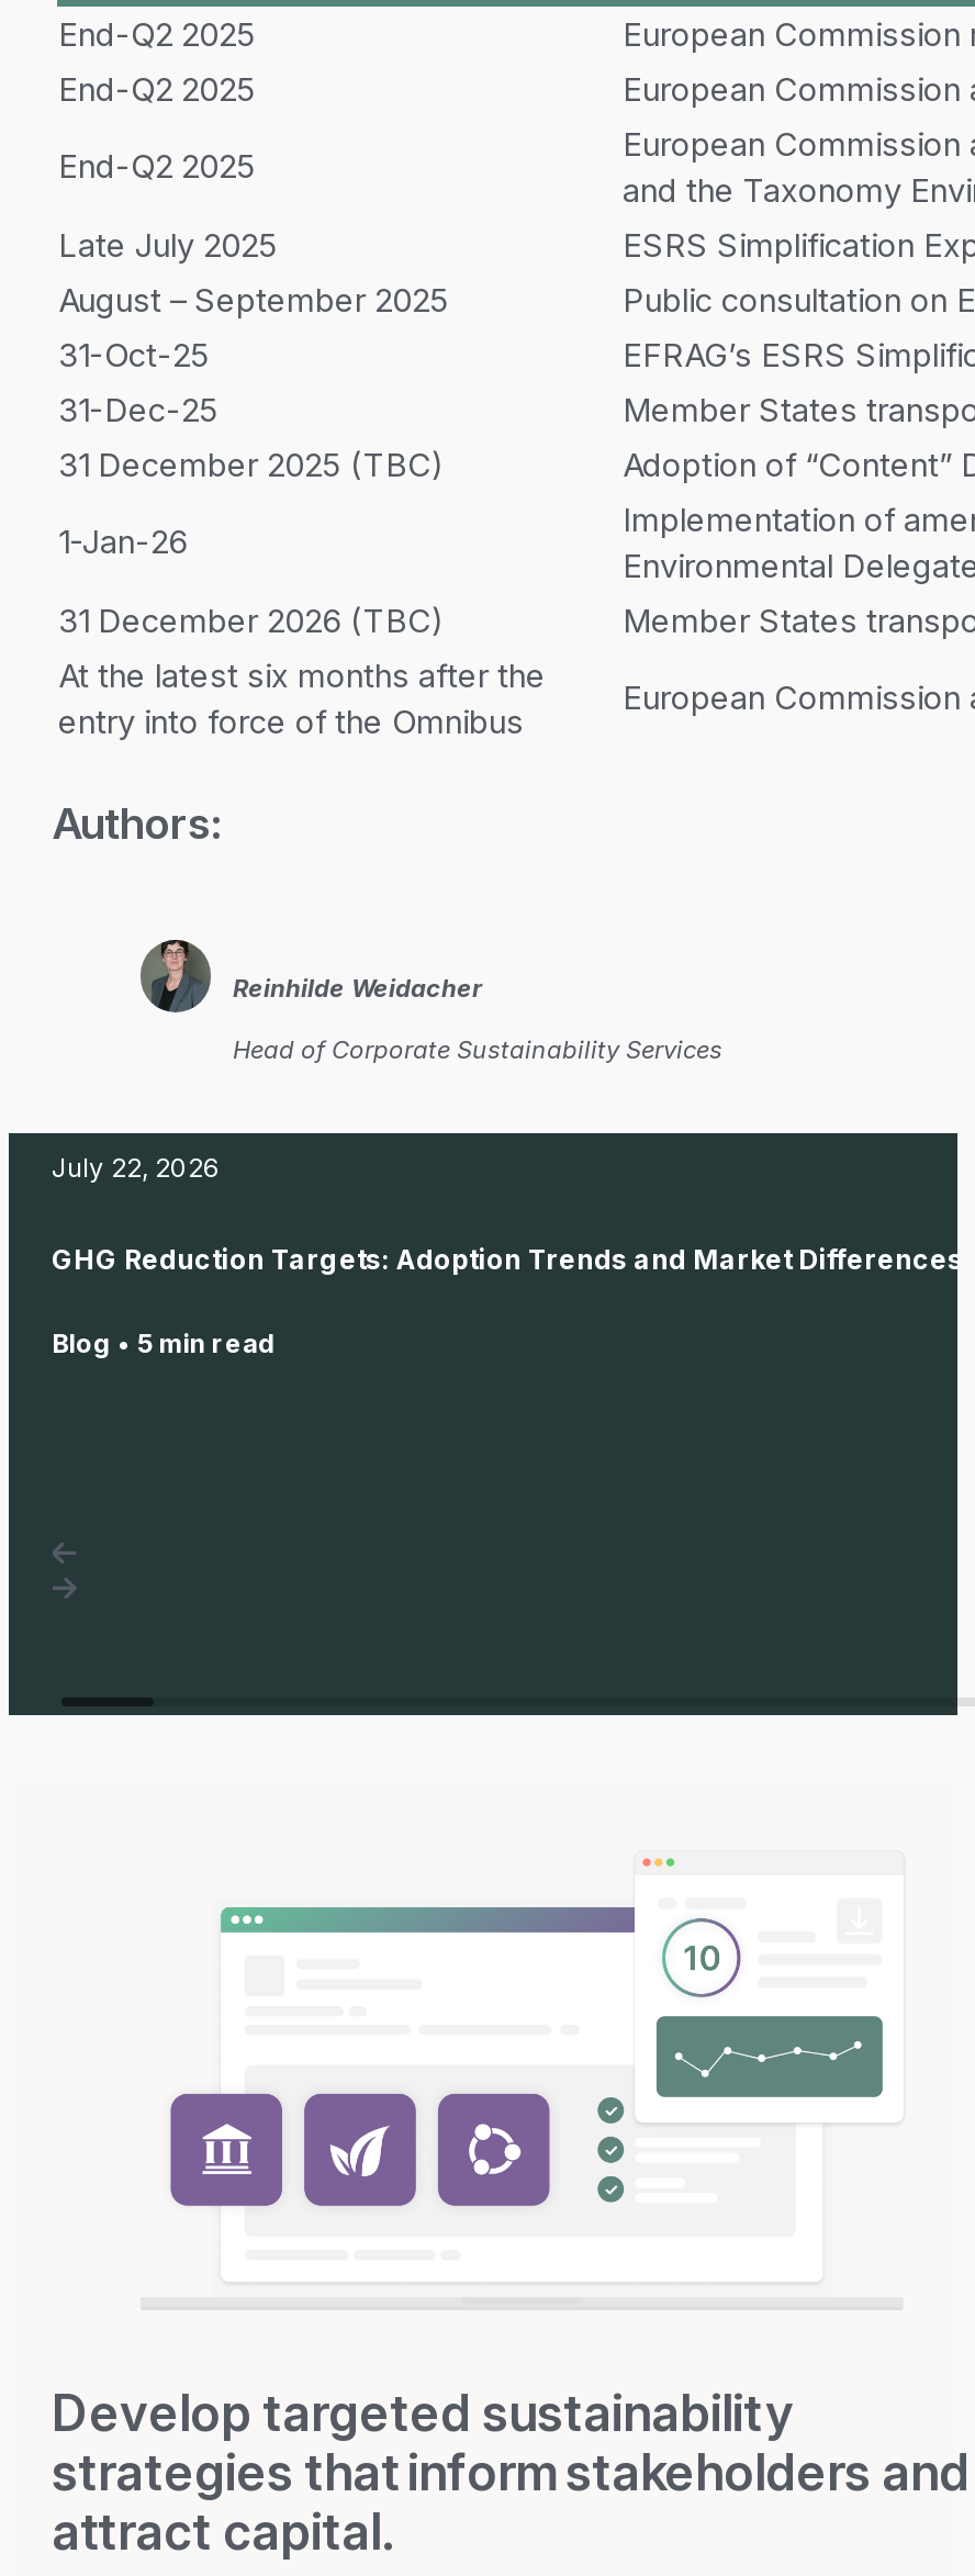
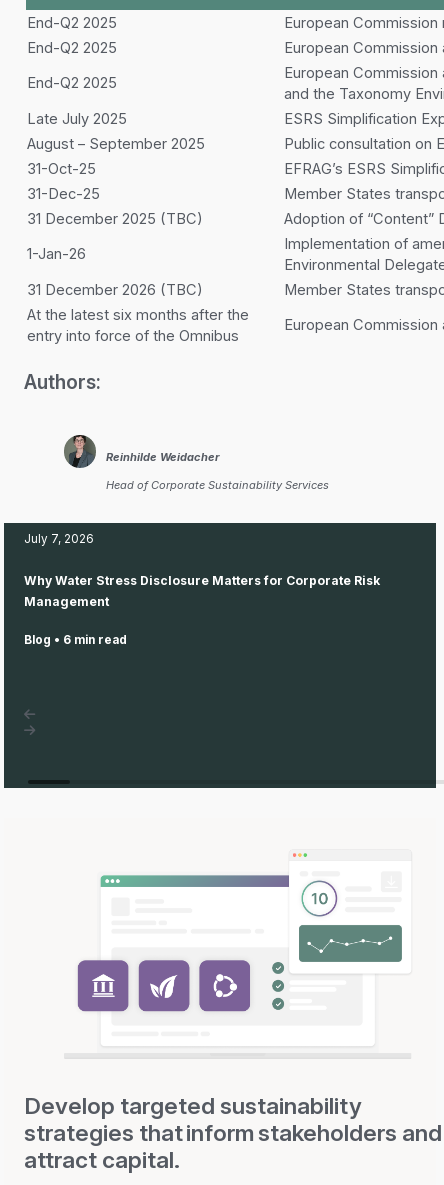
- July 22, 2026
+ July 7, 2026

- GHG Reduction Targets: Adoption Trends and Market Differences
+ Why Water Stress Disclosure Matters for Corporate Risk
+ Management

- Blog • 5 min read
+ Blog • 6 min read
